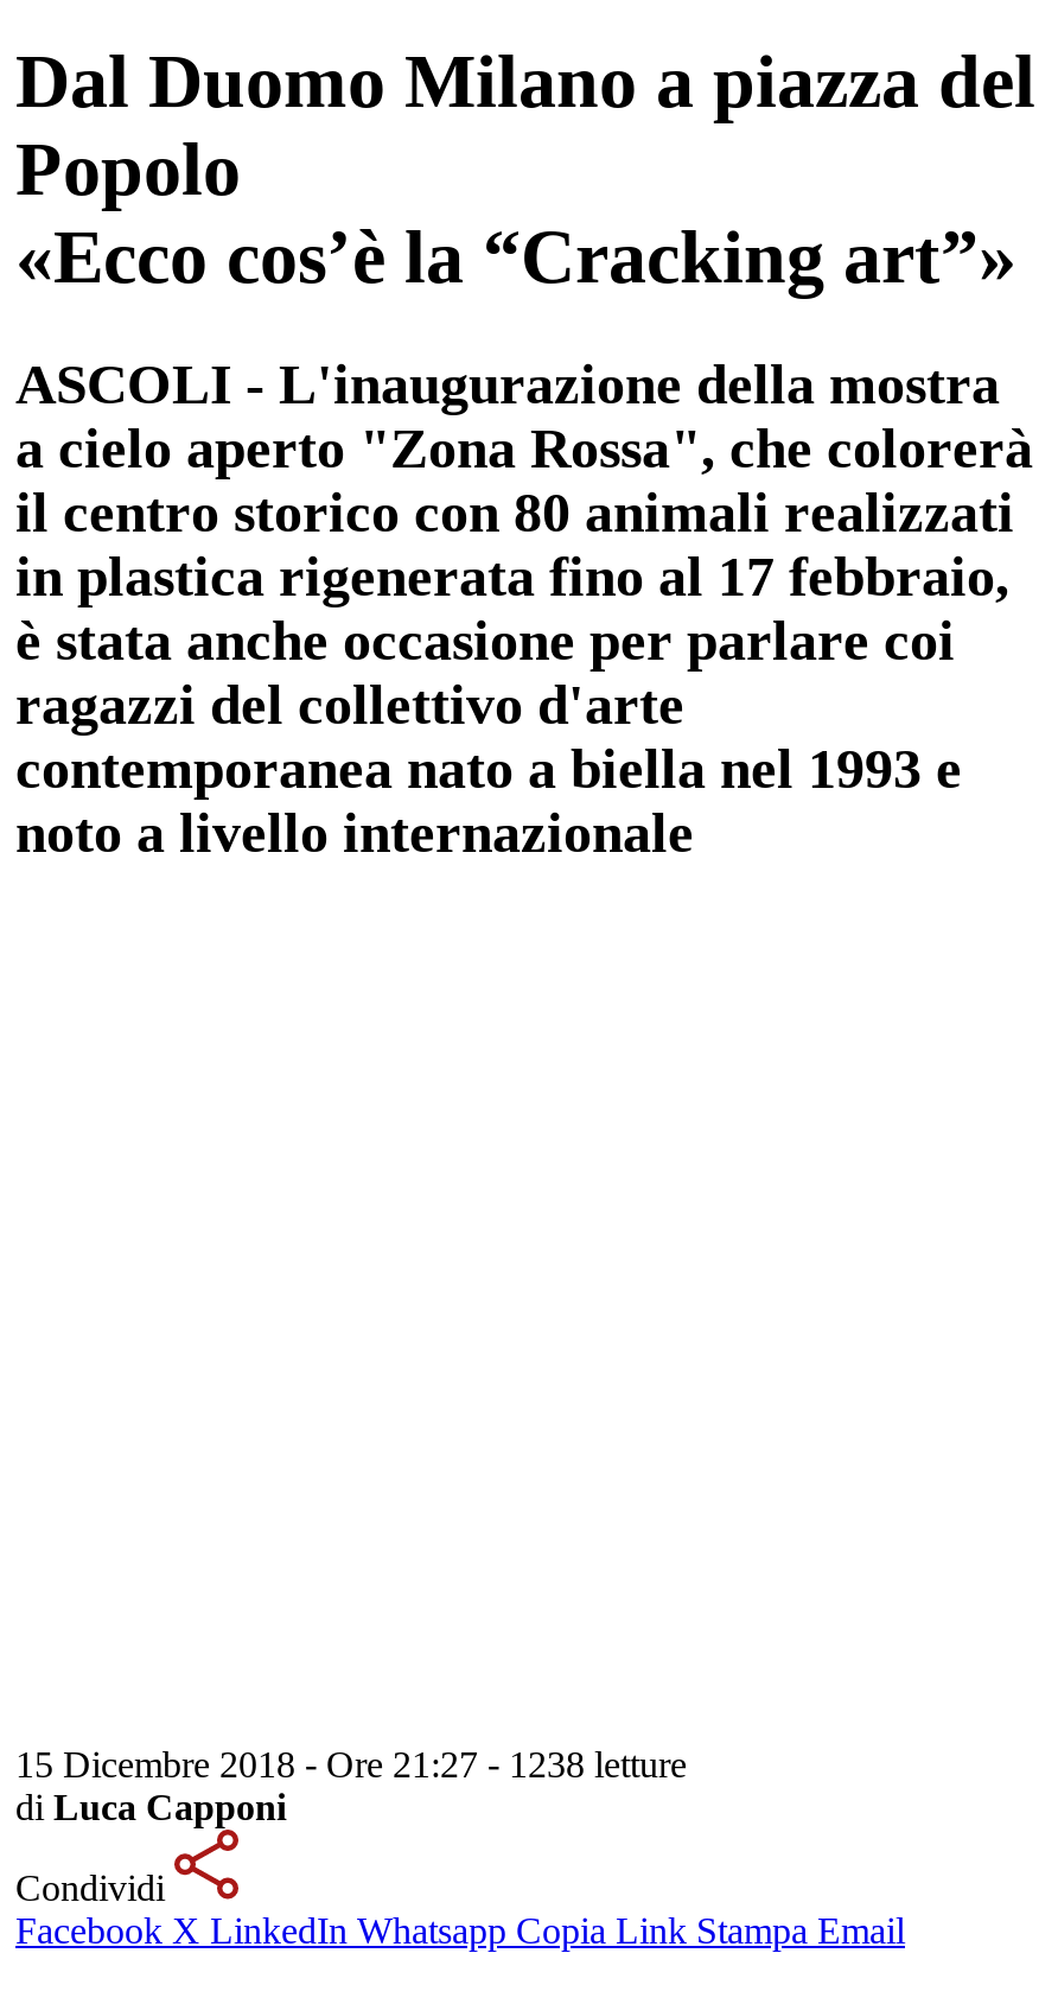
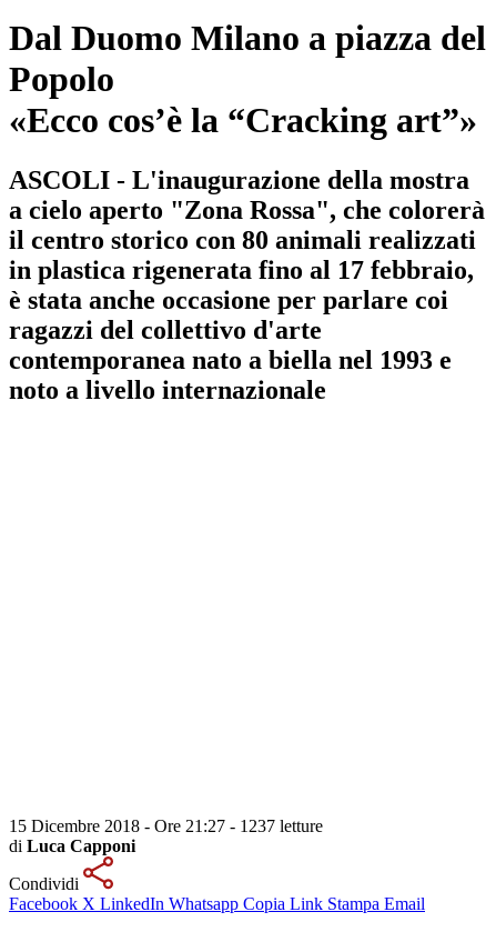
- 15 Dicembre 2018 - Ore 21:27 - 1238 letture
+ 15 Dicembre 2018 - Ore 21:27 - 1237 letture
